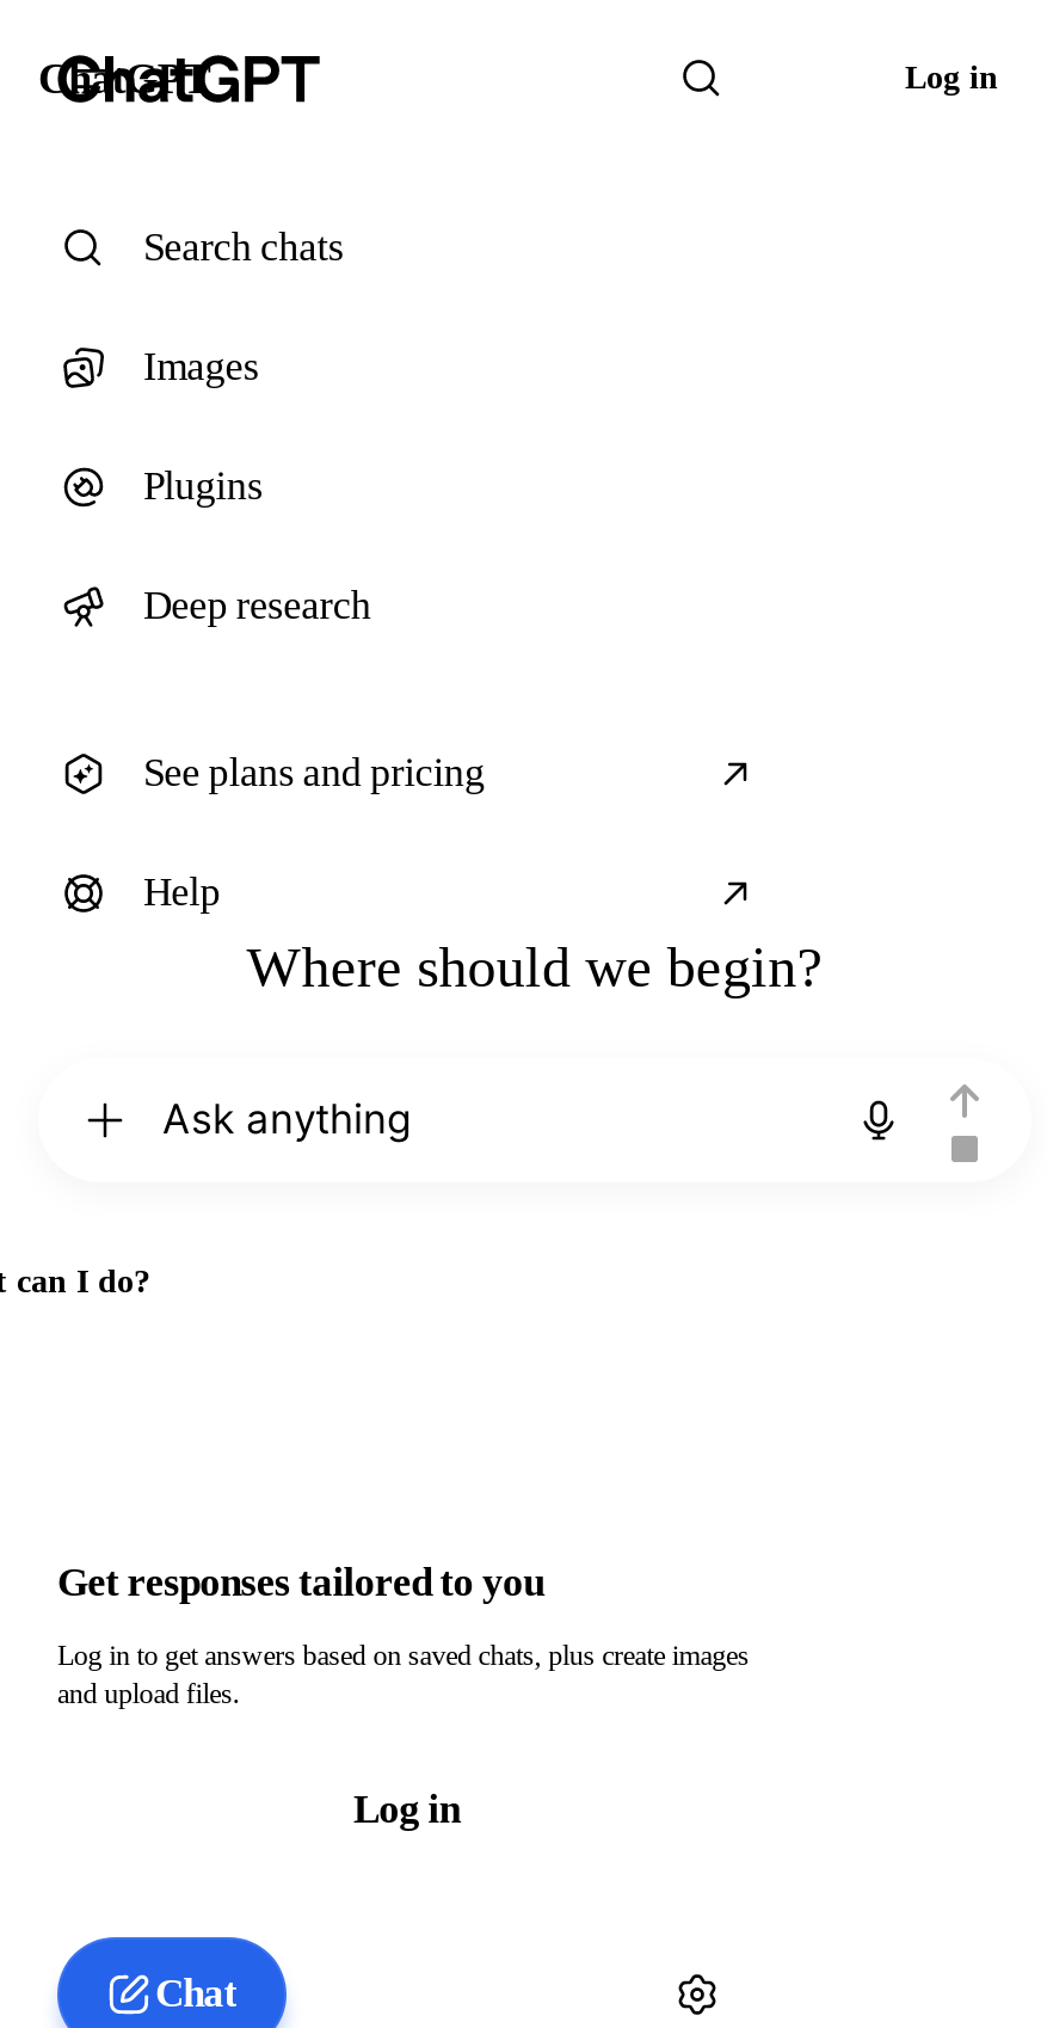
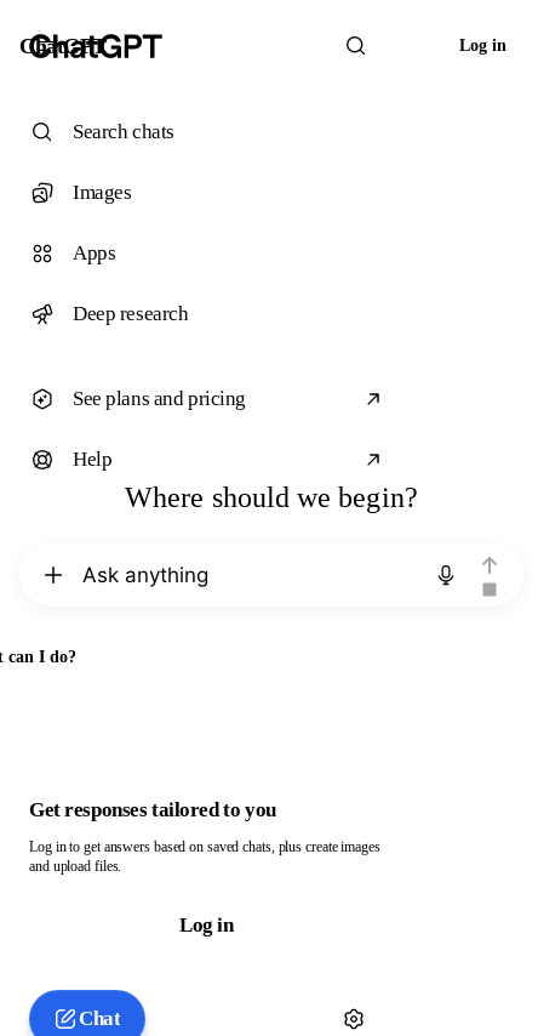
- Plugins
+ Apps
